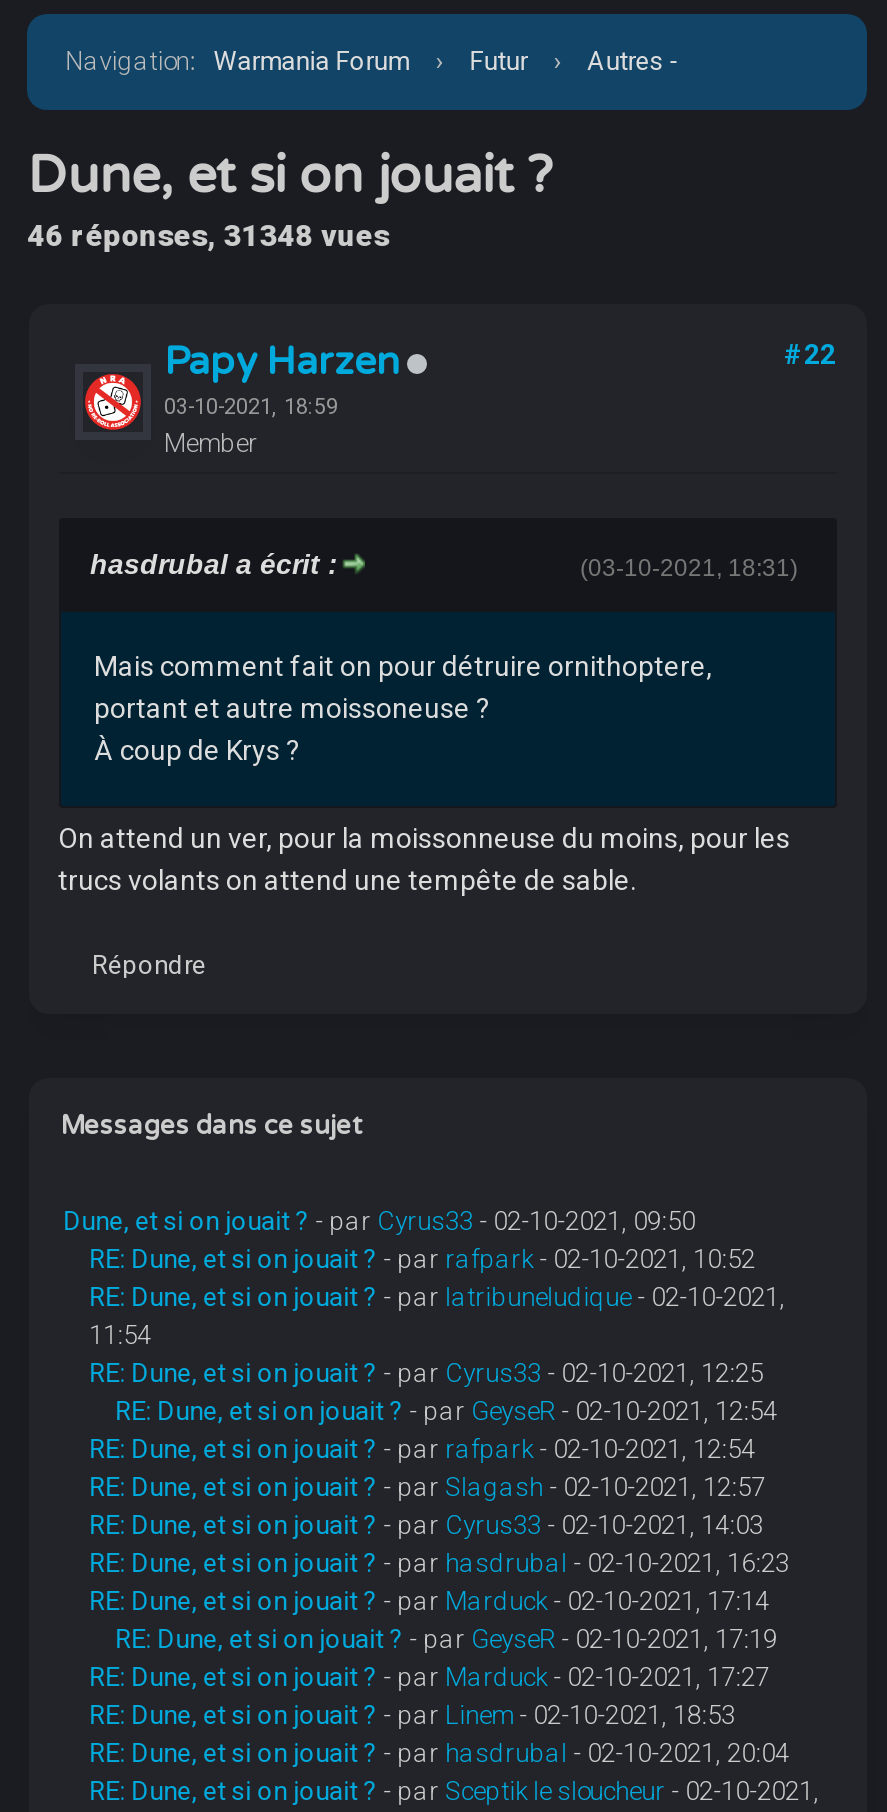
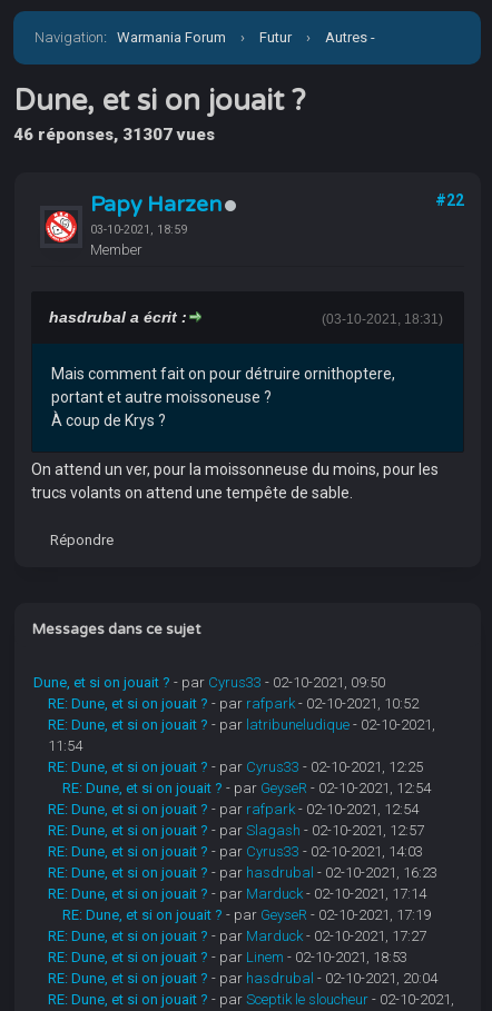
- 46 réponses, 31348 vues
+ 46 réponses, 31307 vues
